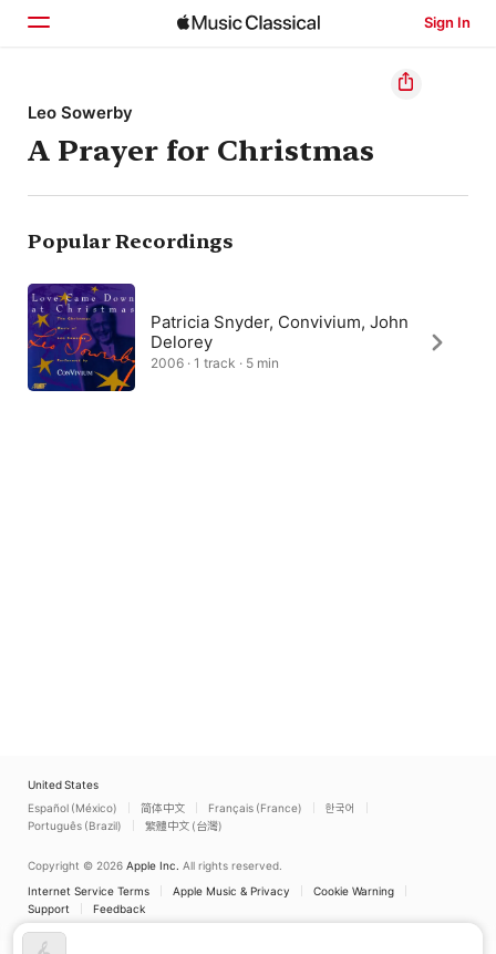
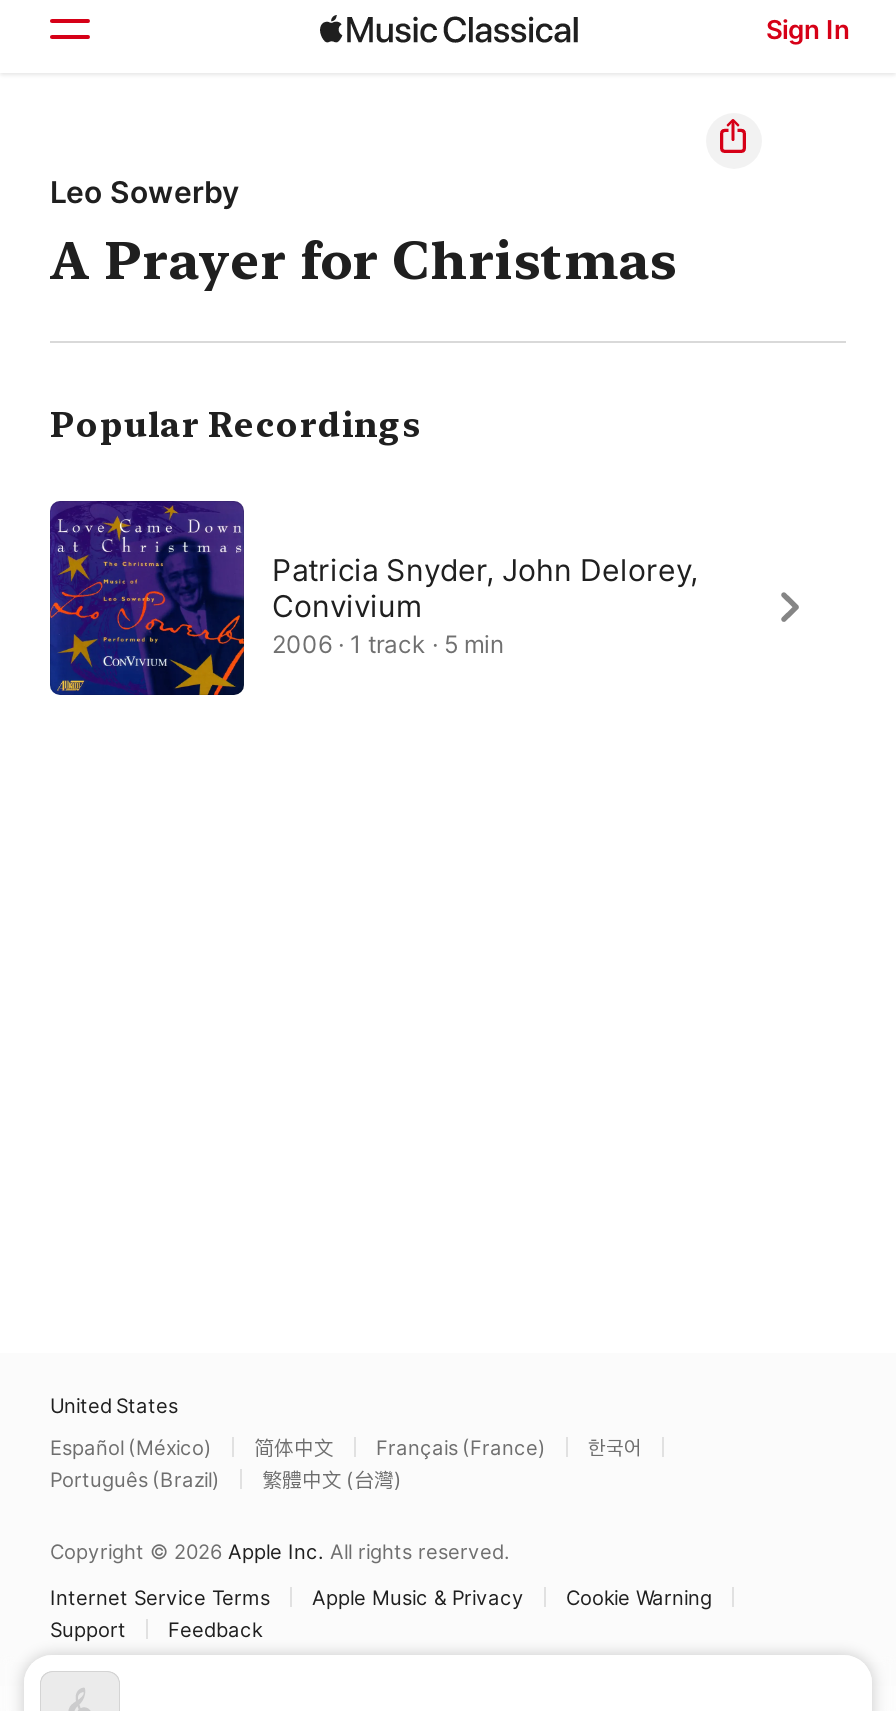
- Patricia Snyder, Convivium, John
- Delorey
+ Patricia Snyder, John Delorey,
+ Convivium
